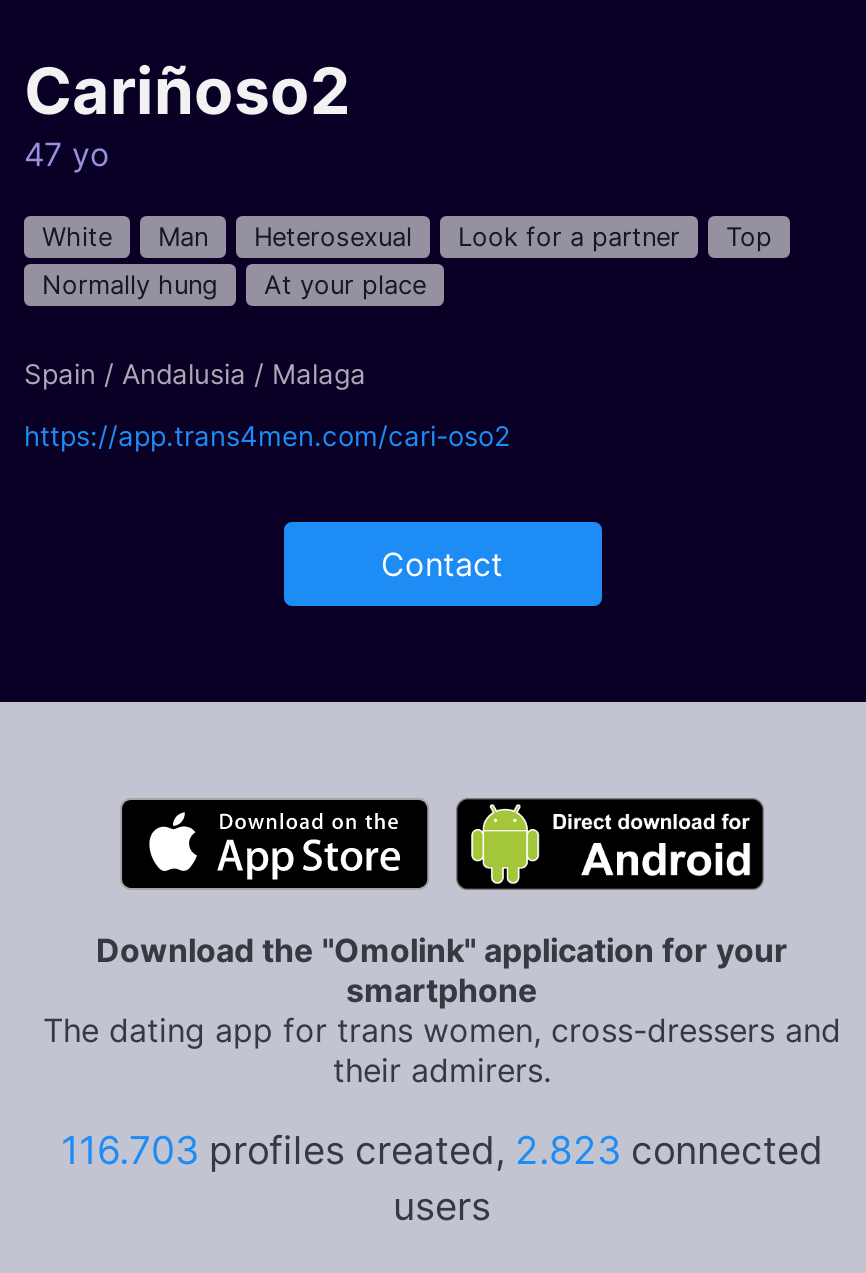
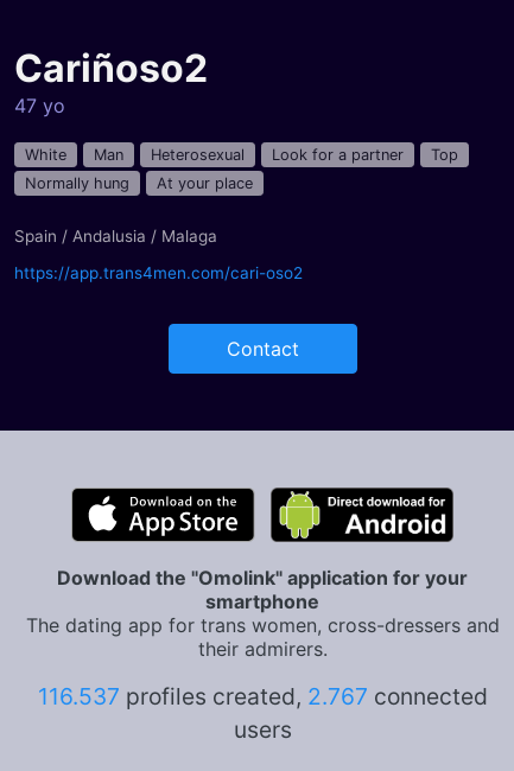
- 116.703 profiles created, 2.823 connected
+ 116.537 profiles created, 2.767 connected
